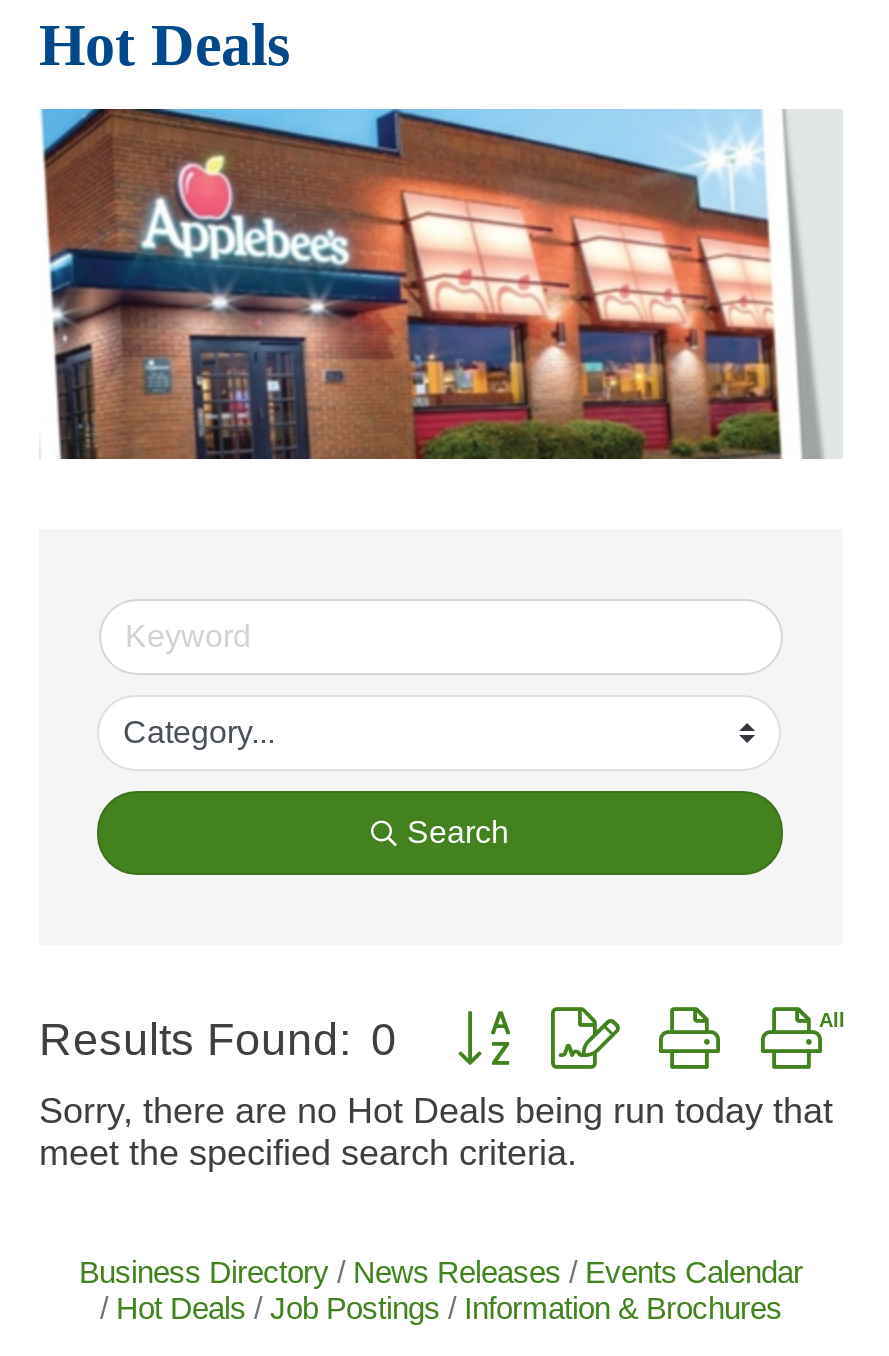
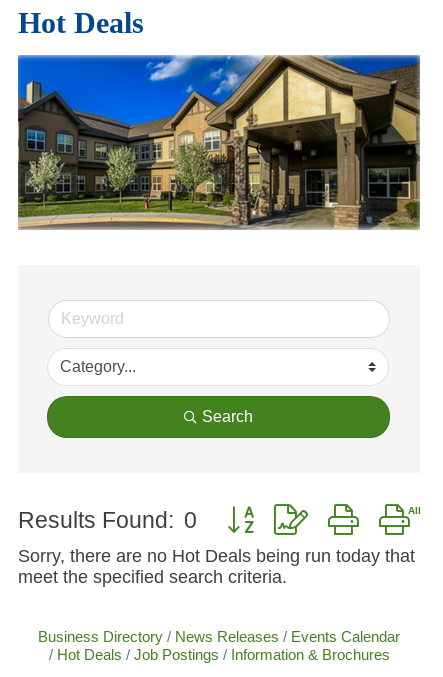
- [image]
+ [image]
